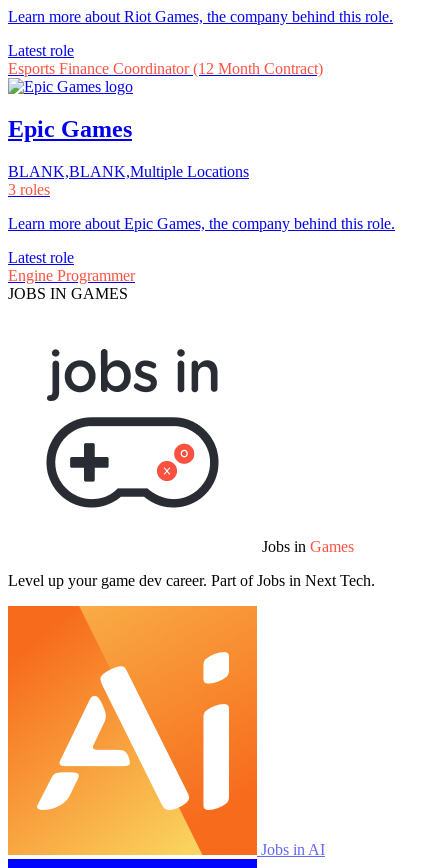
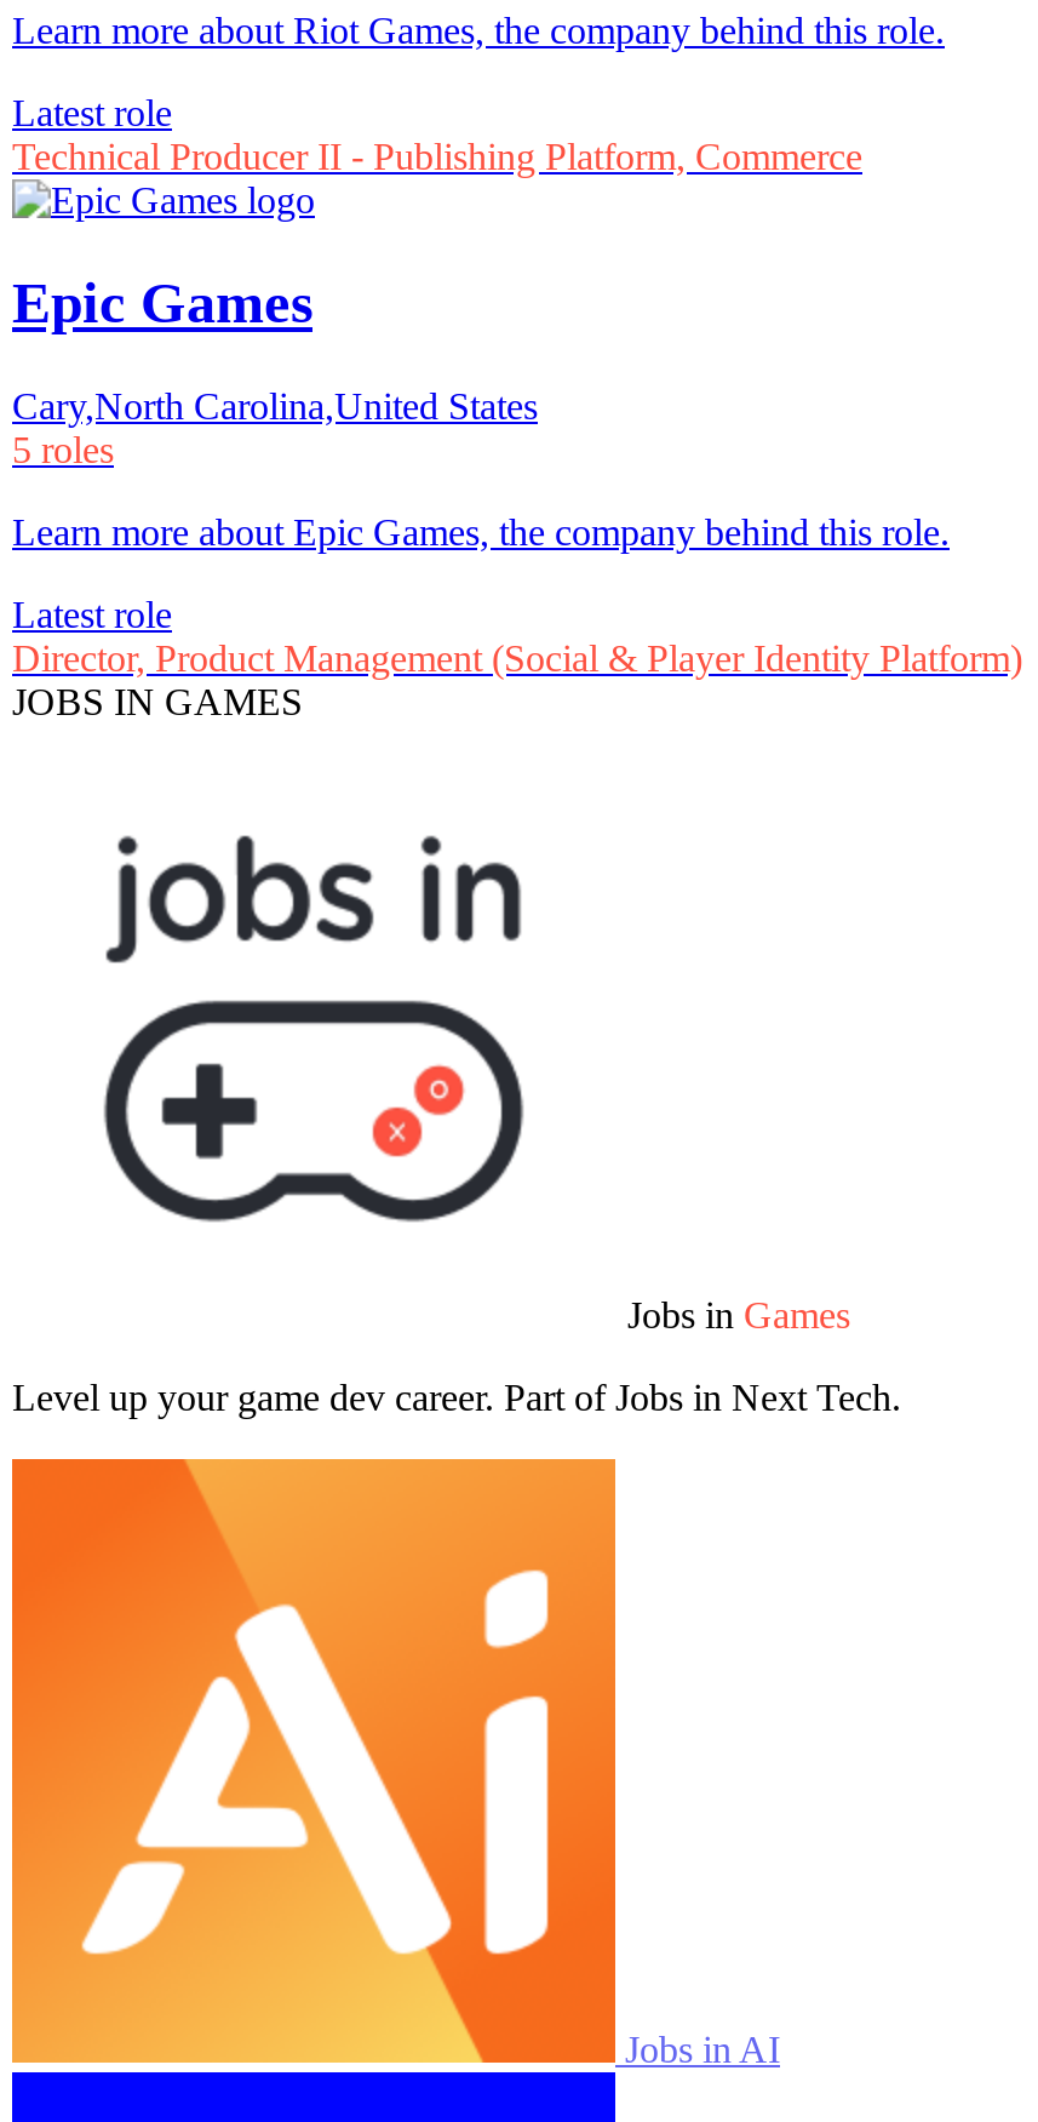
- Esports Finance Coordinator (12 Month Contract)
+ Technical Producer II - Publishing Platform, Commerce

- BLANK,BLANK,Multiple Locations
- 3 roles
+ Cary,North Carolina,United States
+ 5 roles

- Engine Programmer
+ Director, Product Management (Social & Player Identity Platform)
